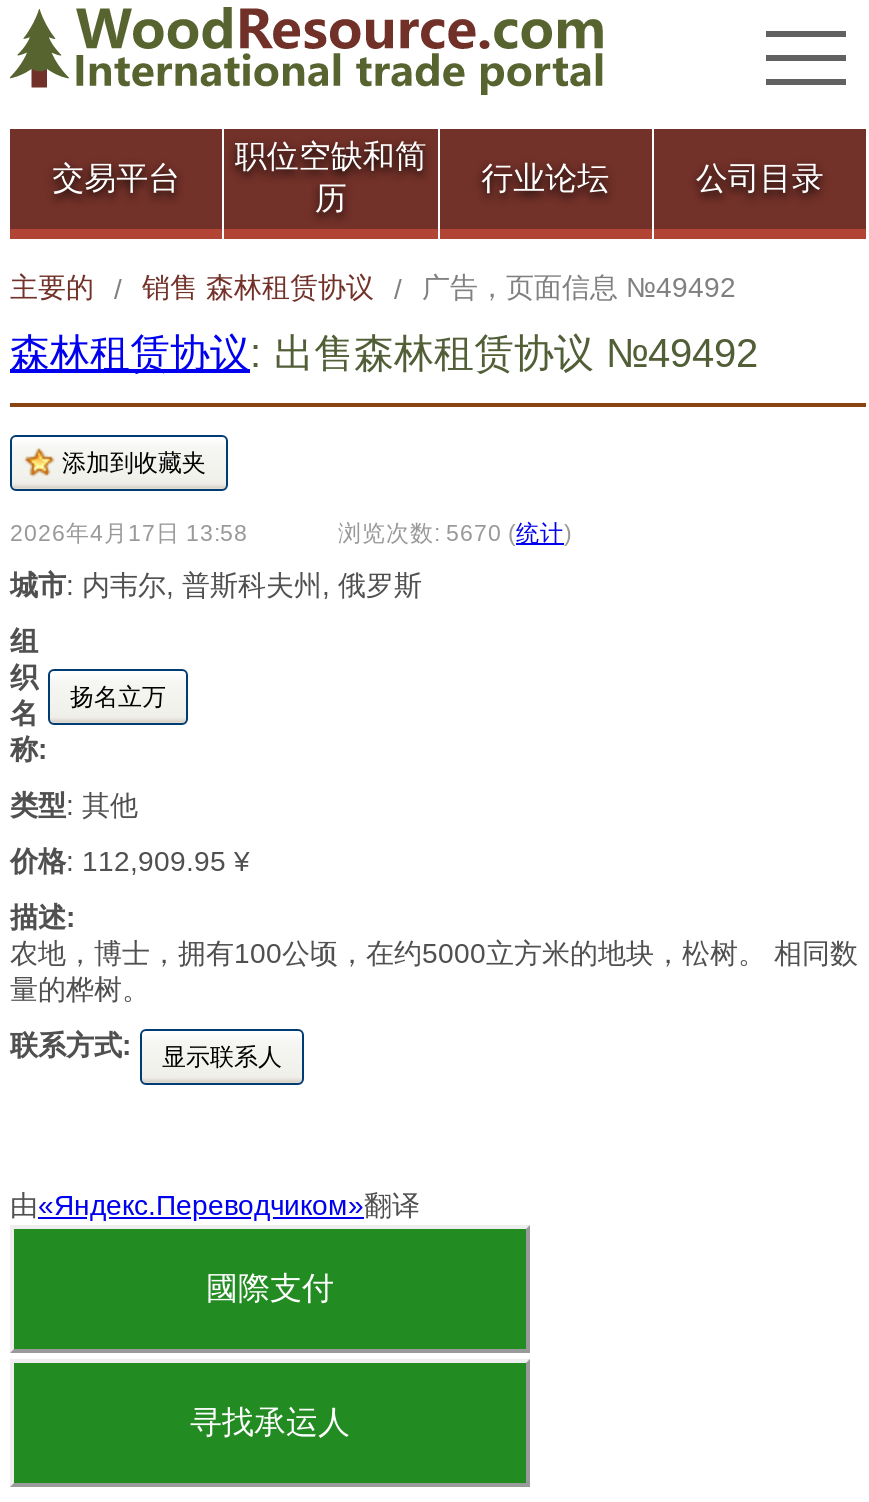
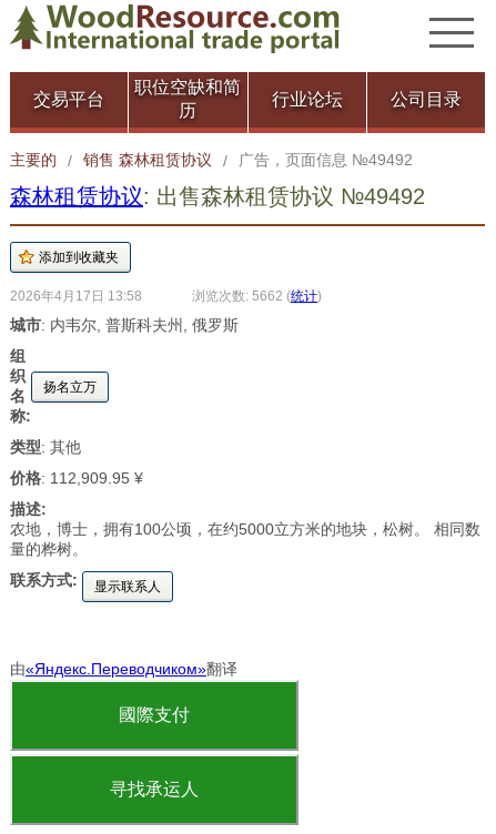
- 浏览次数: 5670 (统计)
+ 浏览次数: 5662 (统计)
